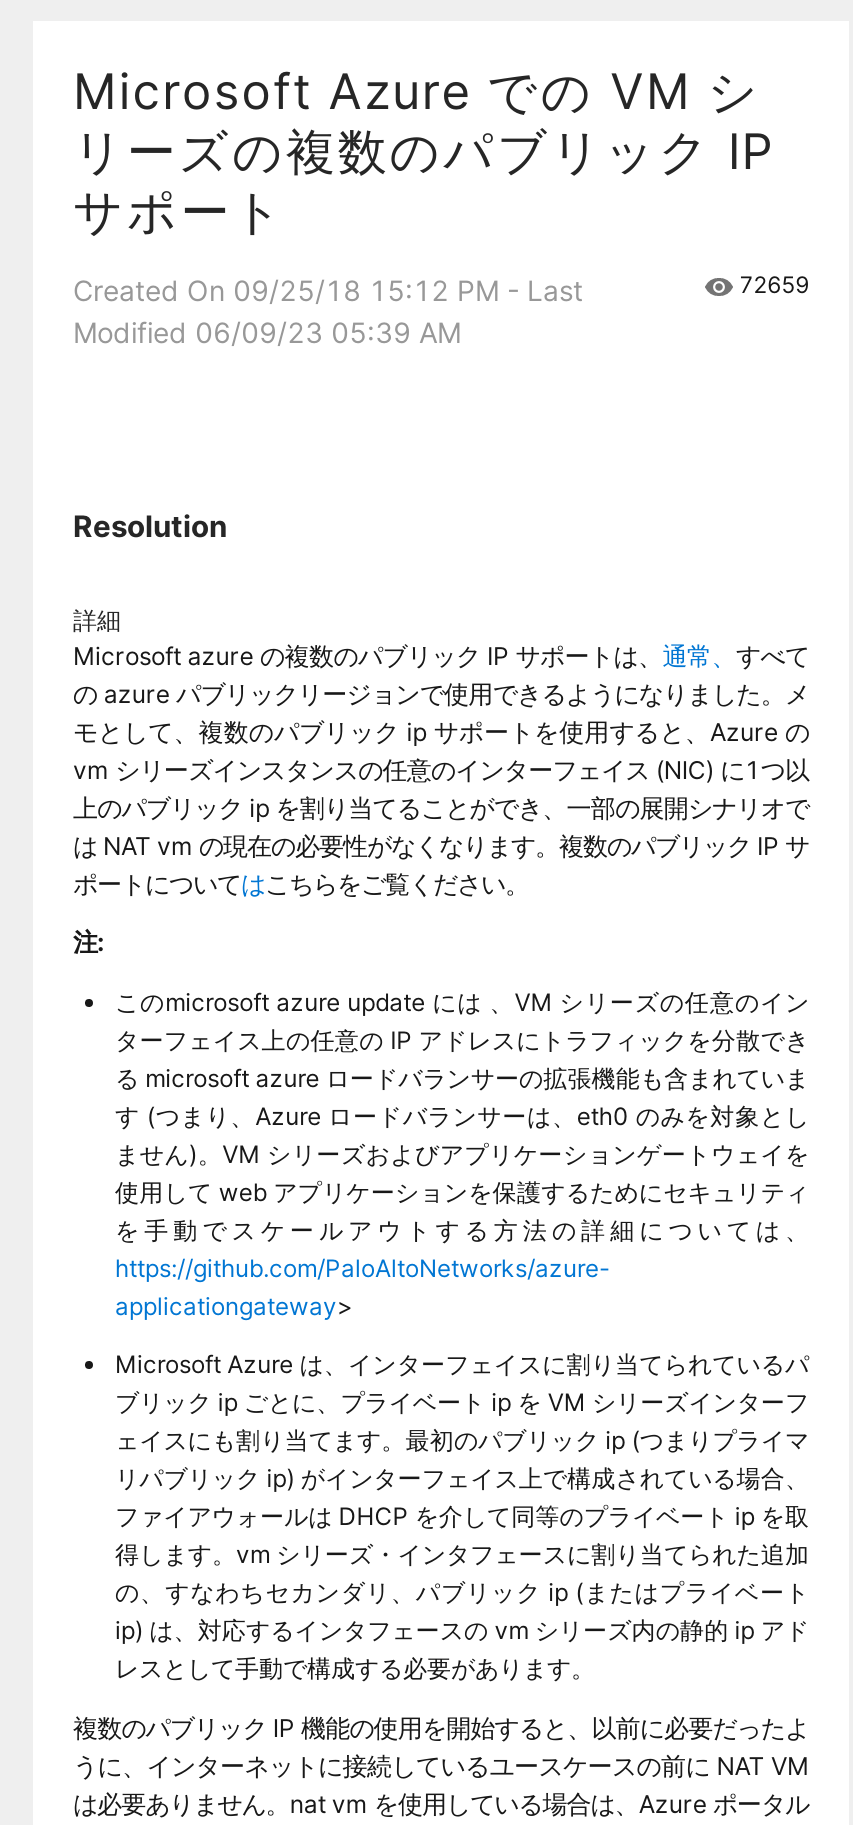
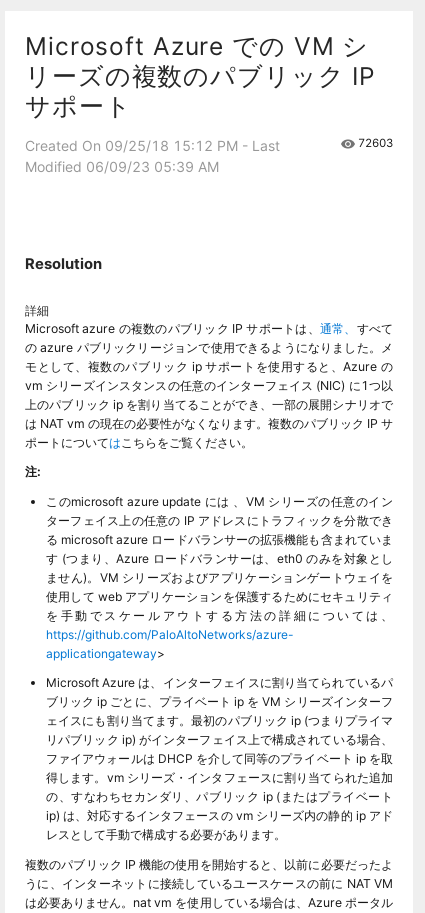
- 72659
+ 72603
